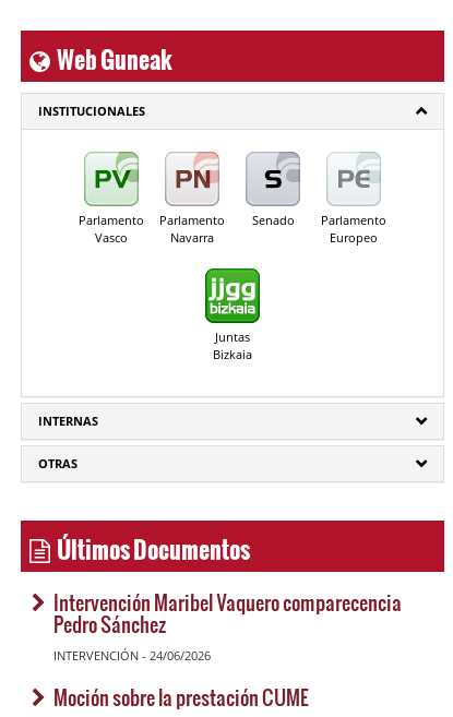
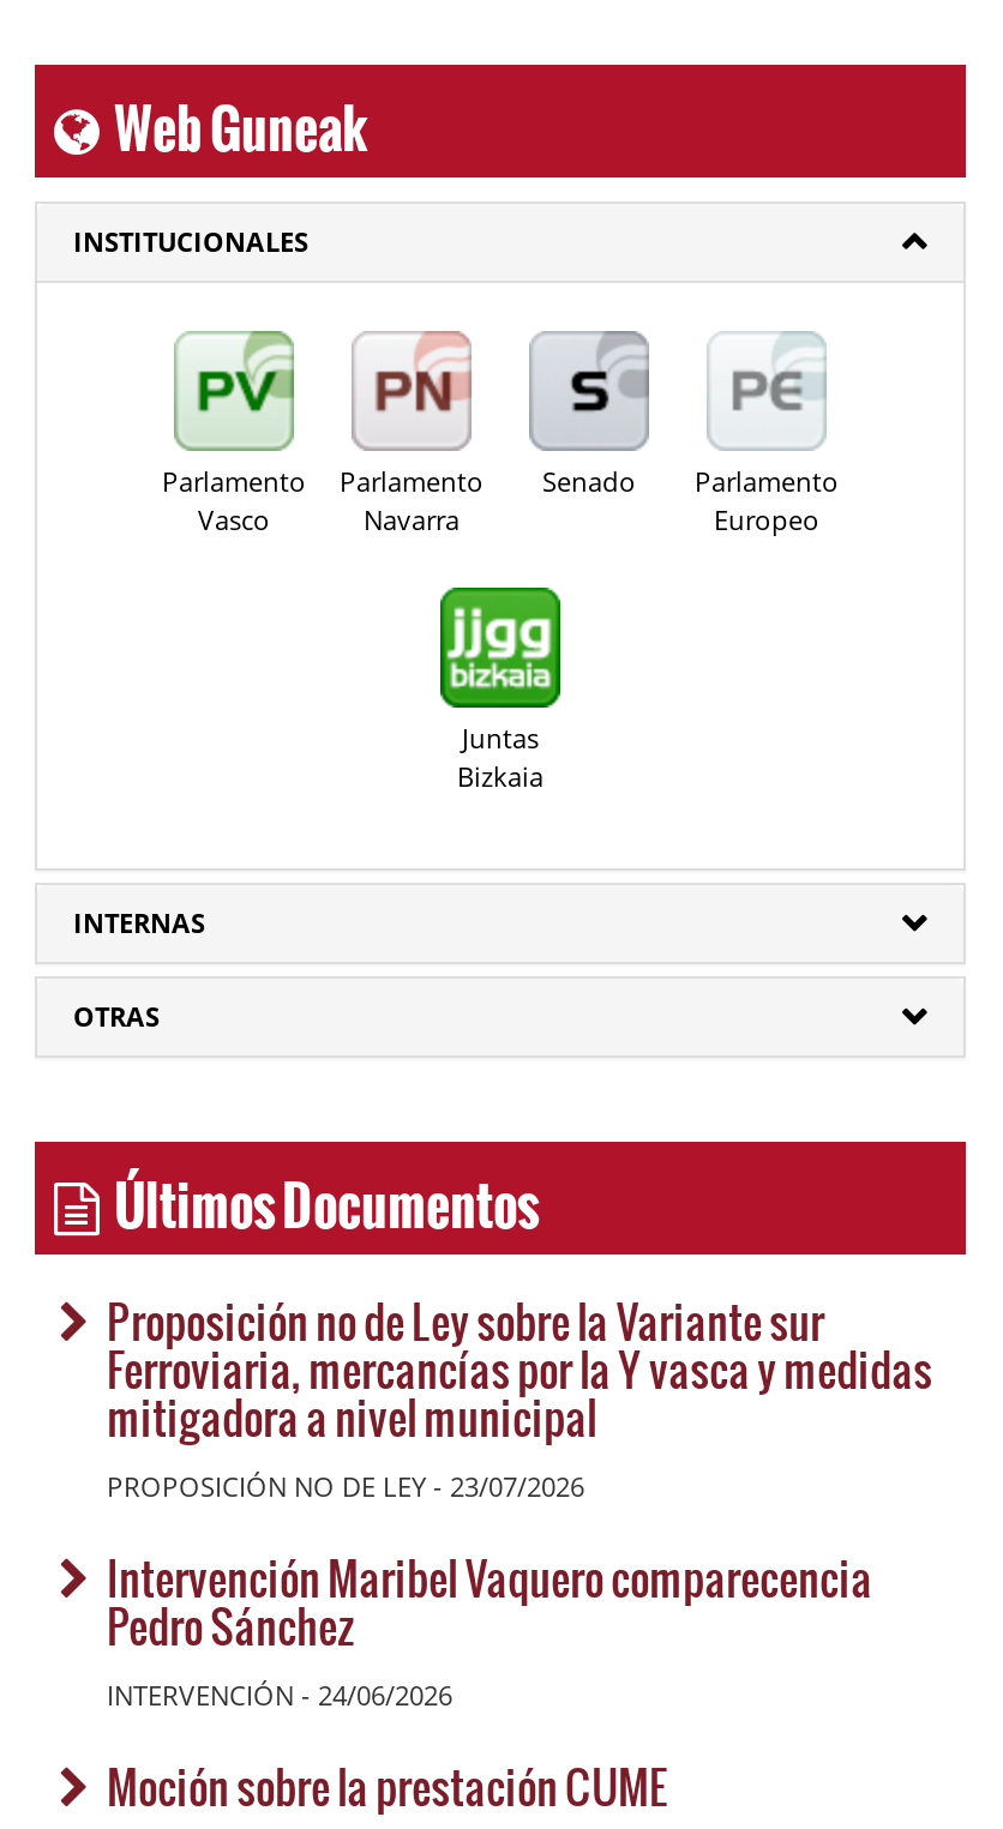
+ Proposición no de Ley sobre la Variante sur
+ Ferroviaria, mercancías por la Y vasca y medidas
+ mitigadora a nivel municipal
+ PROPOSICIÓN NO DE LEY - 23/07/2026
